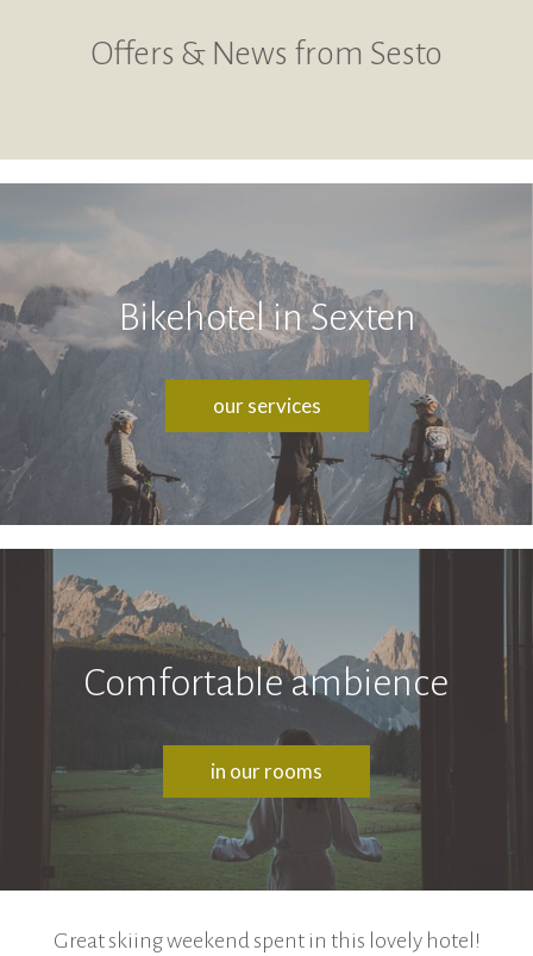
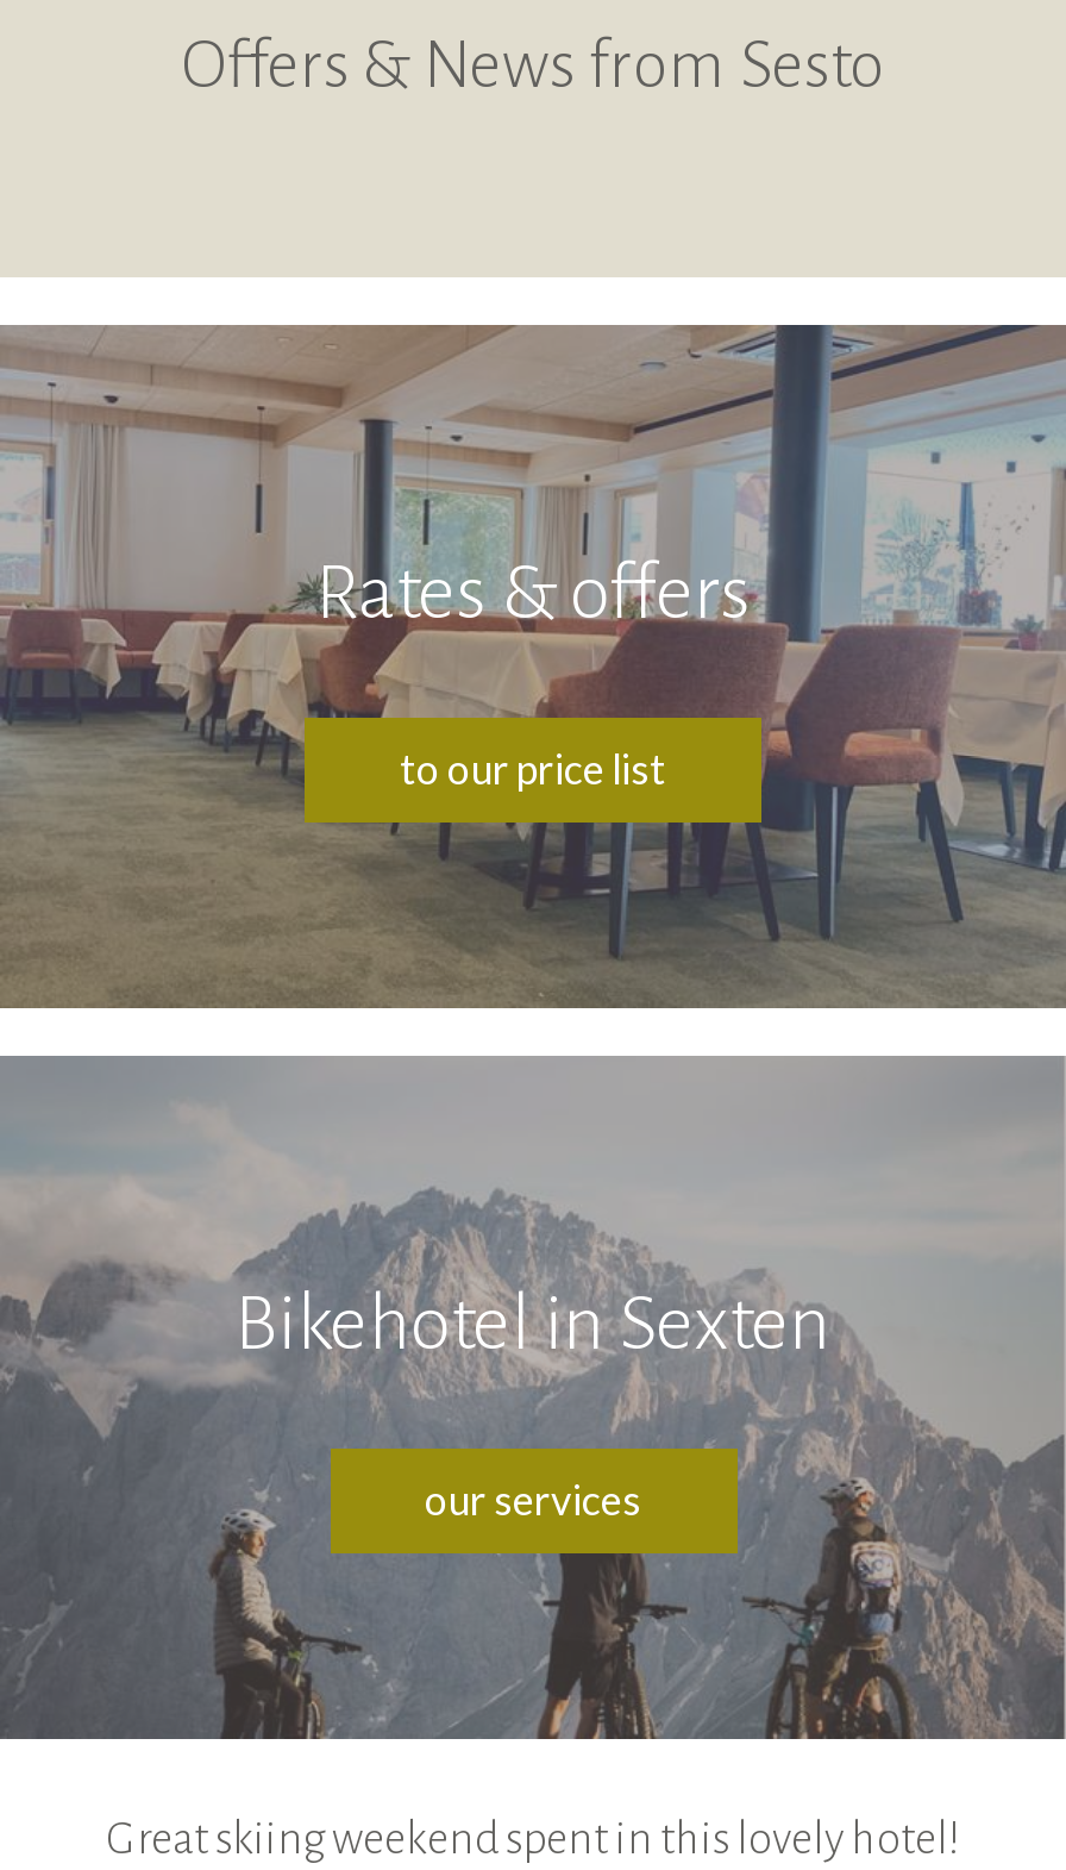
+ [image]
+ Rates & offers
+ to our price list

moved down: [image] | Bikehotel in Sexten | our services

- [image]
- Comfortable ambience
- in our rooms
